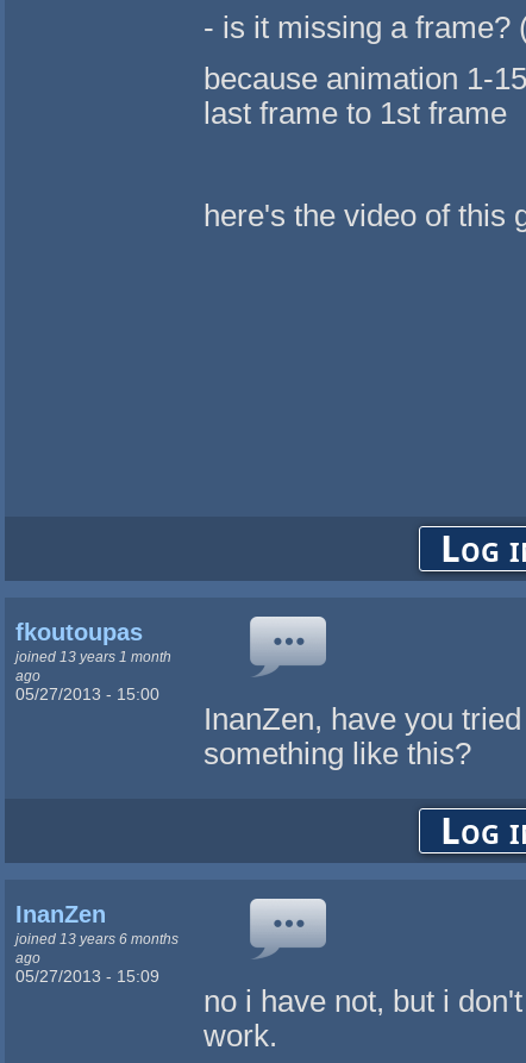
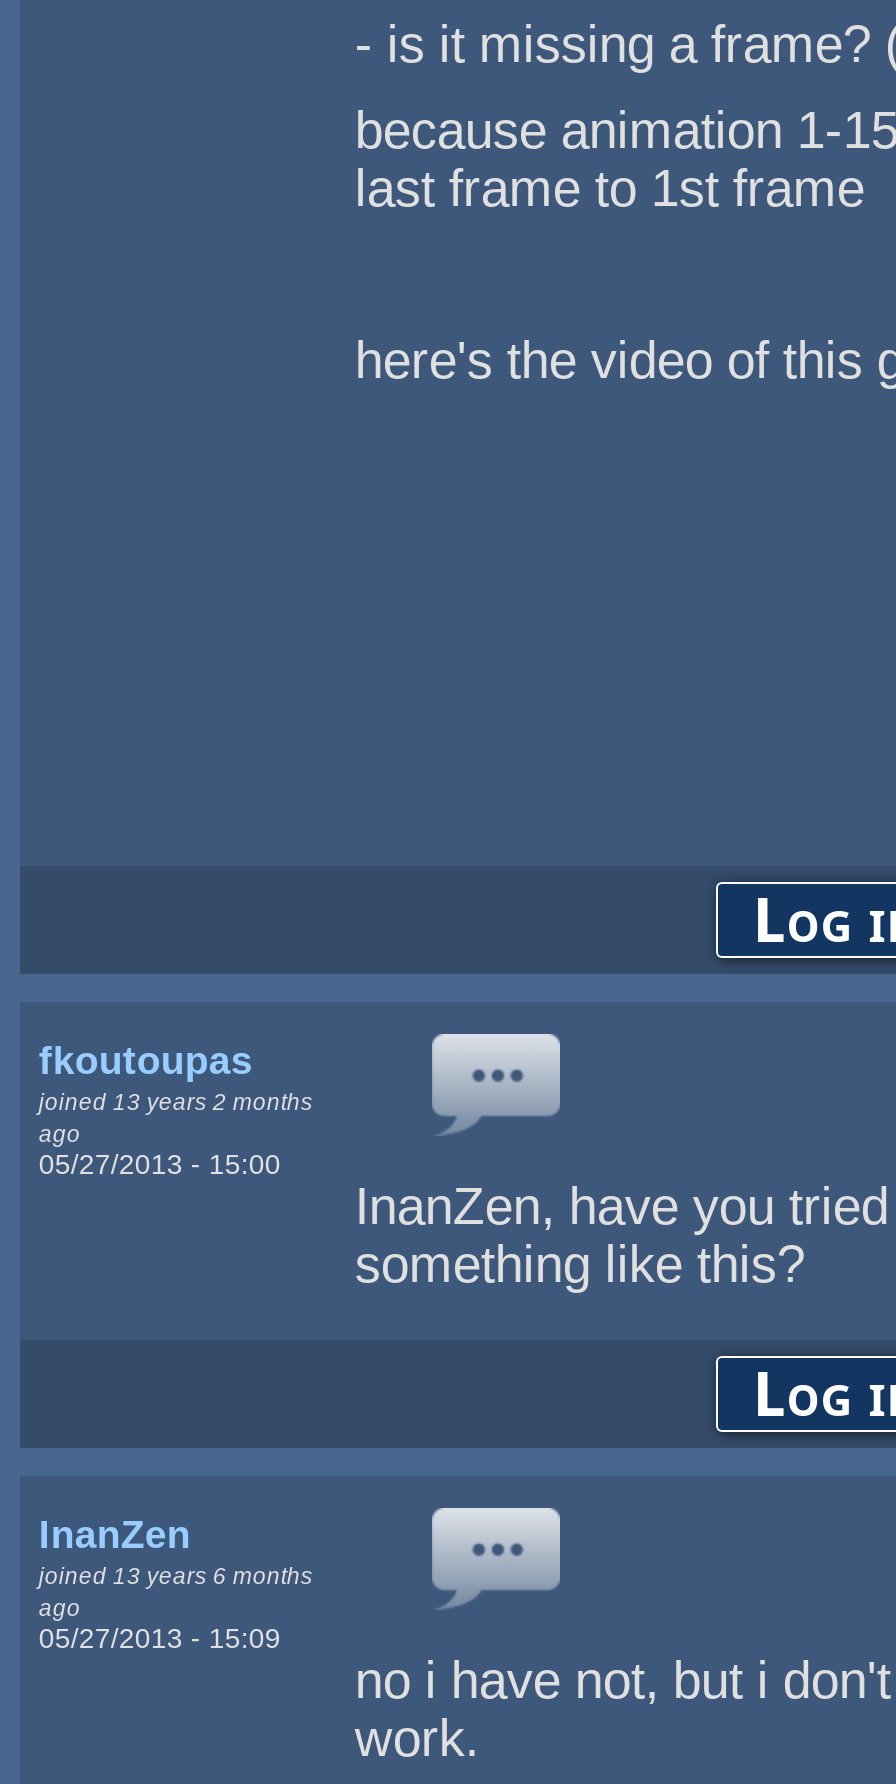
- joined 13 years 1 month
+ joined 13 years 2 months
